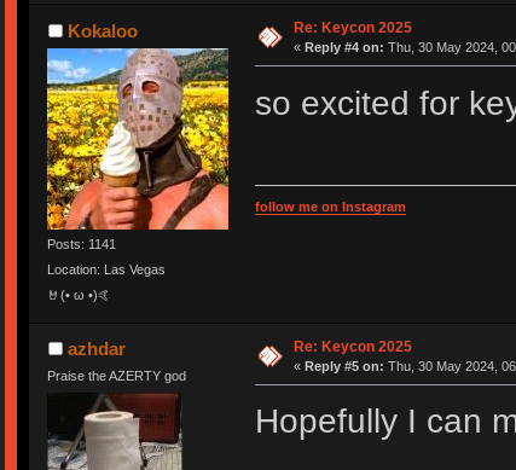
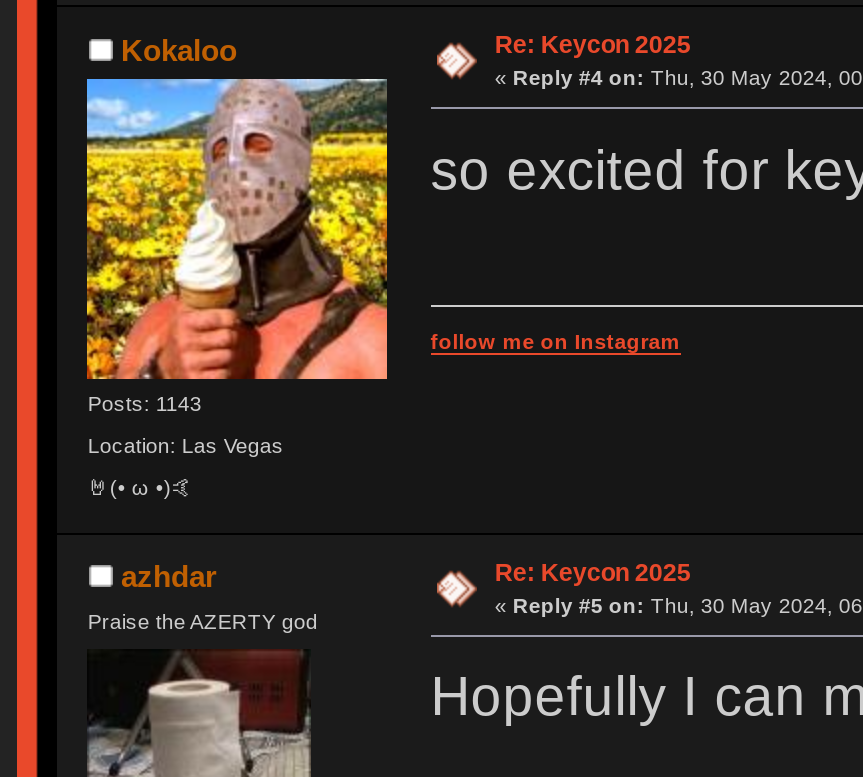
- Posts: 1141
+ Posts: 1143
